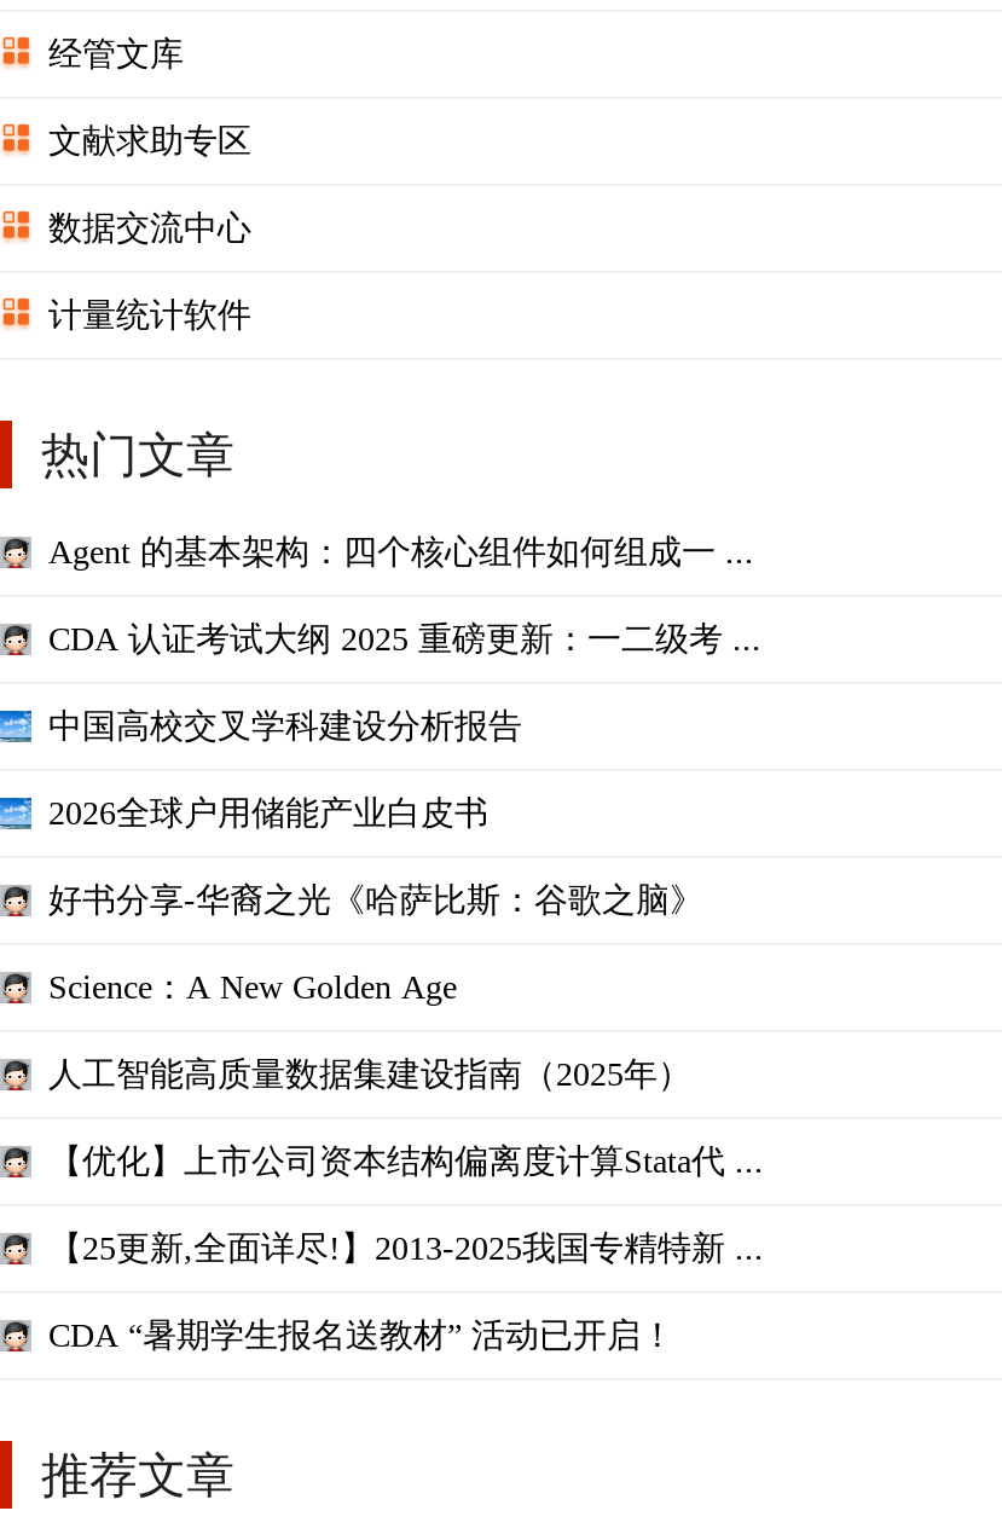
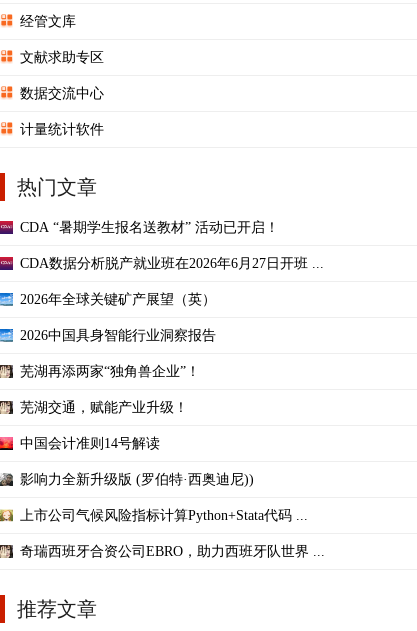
- Agent 的基本架构：四个核心组件如何组成一 ...
- CDA 认证考试大纲 2025 重磅更新：一二级考 ...
- 中国高校交叉学科建设分析报告
- 2026全球户用储能产业白皮书
- 好书分享-华裔之光《哈萨比斯：谷歌之脑》
- Science：A New Golden Age
- 人工智能高质量数据集建设指南（2025年）
- 【优化】上市公司资本结构偏离度计算Stata代 ...
- 【25更新,全面详尽!】2013-2025我国专精特新 ...

moved up: CDA “暑期学生报名送教材” 活动已开启！

+ CDA数据分析脱产就业班在2026年6月27日开班 ...
+ 2026年全球关键矿产展望（英）
+ 2026中国具身智能行业洞察报告
+ 芜湖再添两家“独角兽企业”！
+ 芜湖交通，赋能产业升级！
+ 中国会计准则14号解读
+ 影响力全新升级版 (罗伯特·西奥迪尼))
+ 上市公司气候风险指标计算Python+Stata代码 ...
+ 奇瑞西班牙合资公司EBRO，助力西班牙队世界 ...
